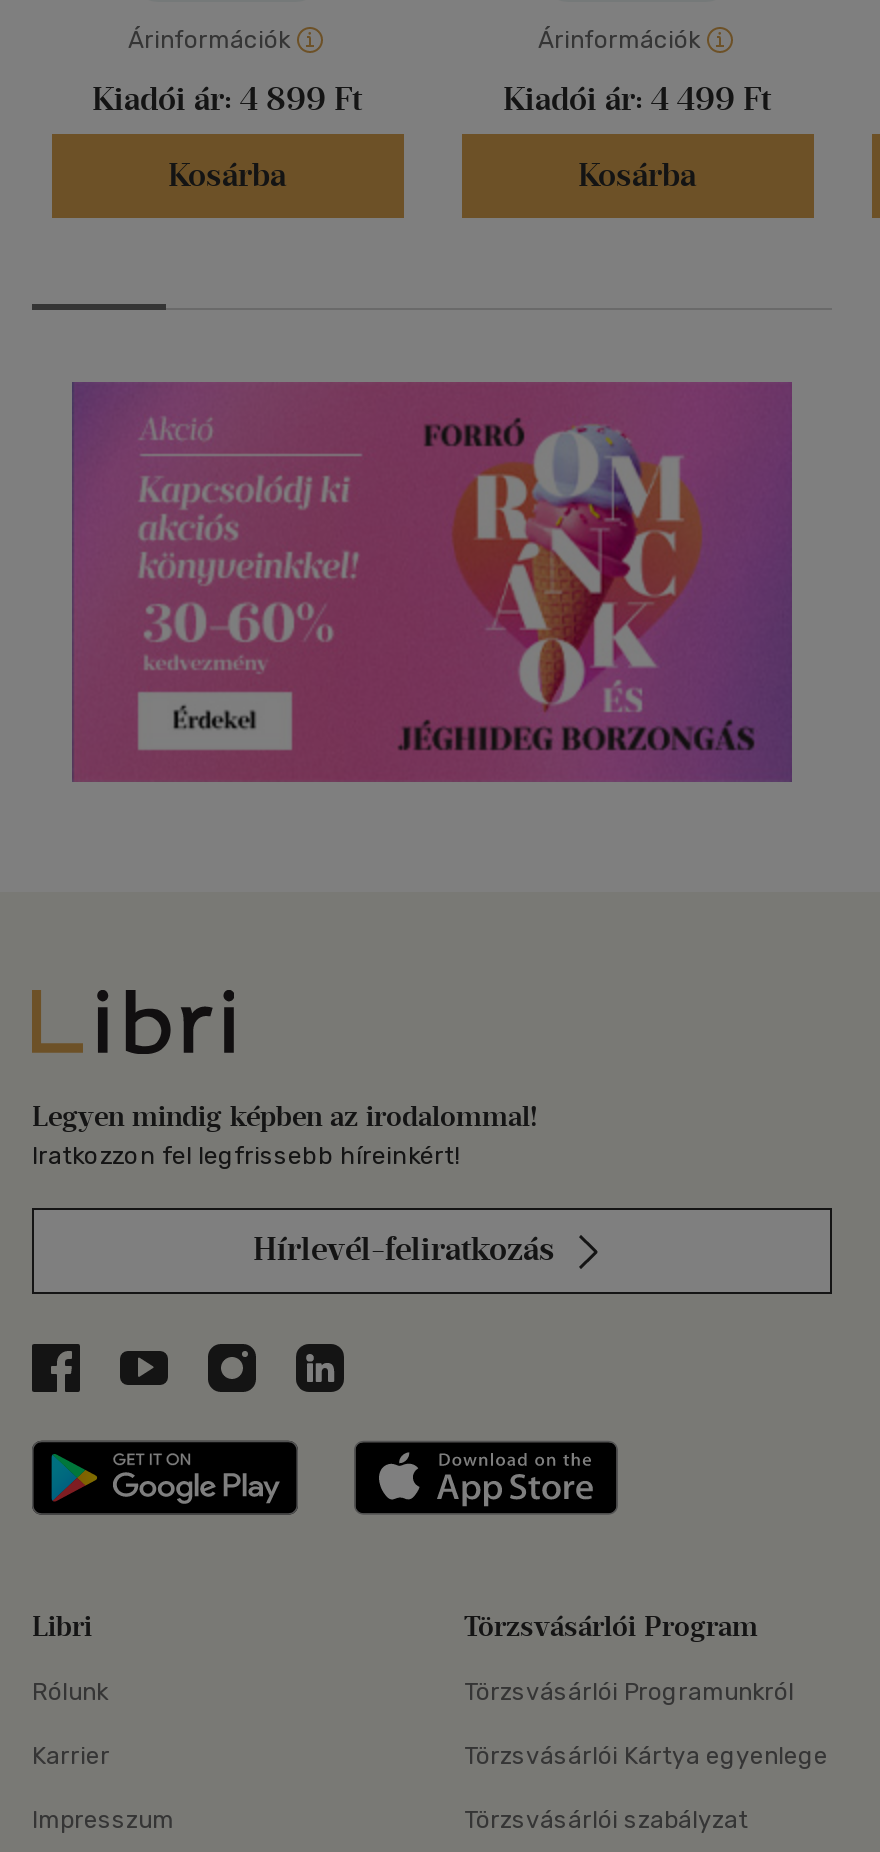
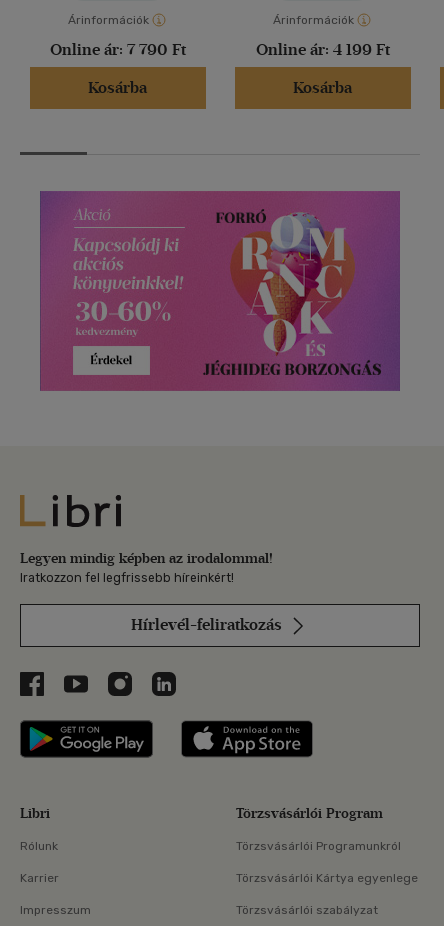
- Kiadói ár: 4 899 Ft
+ Online ár: 7 790 Ft

- Kiadói ár: 4 499 Ft
+ Online ár: 4 199 Ft
